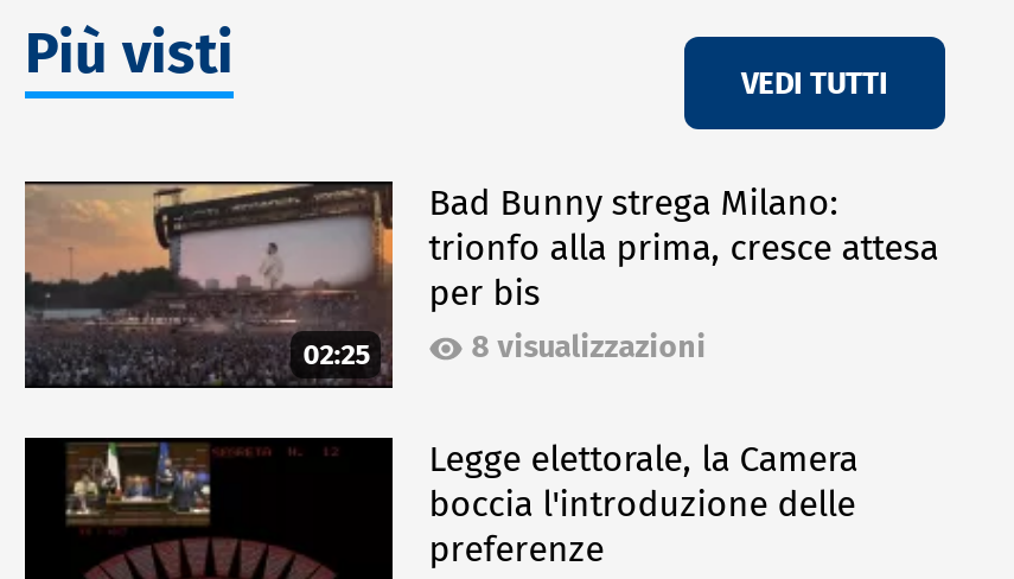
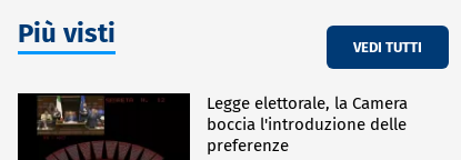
- [image]
- 02:25

- Bad Bunny strega Milano:
- trionfo alla prima, cresce attesa
- per bis
- 8 visualizzazioni
